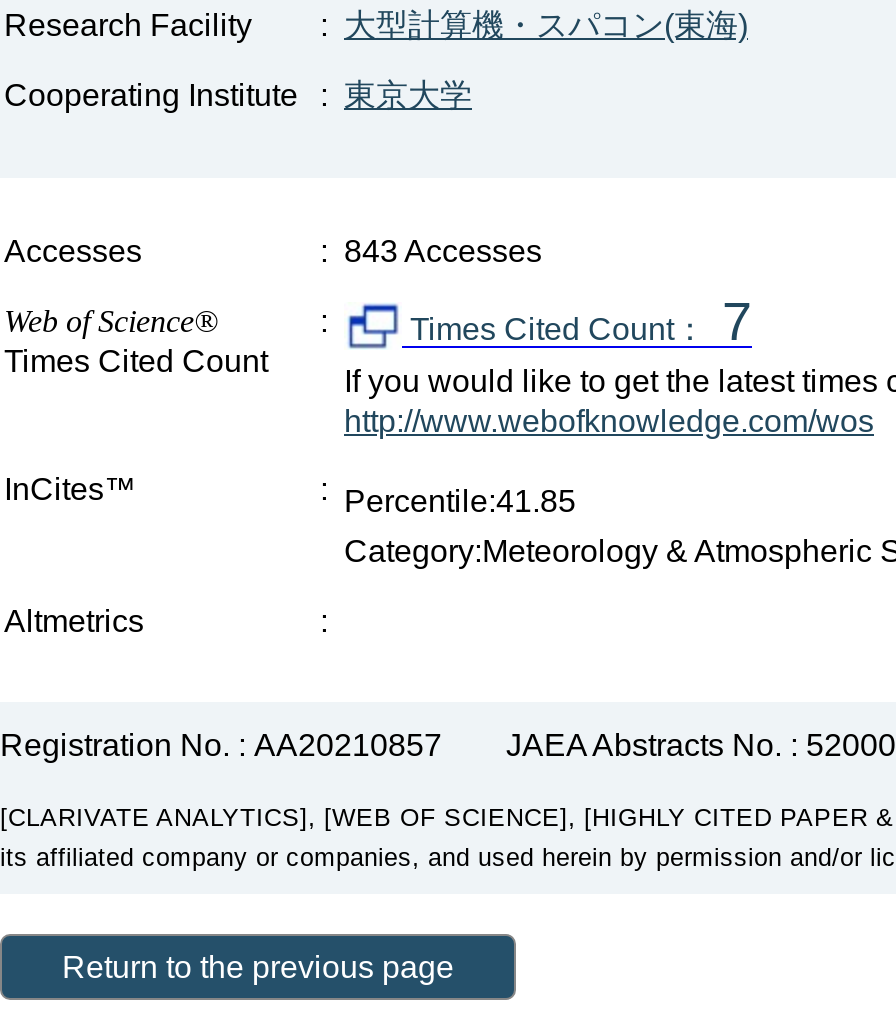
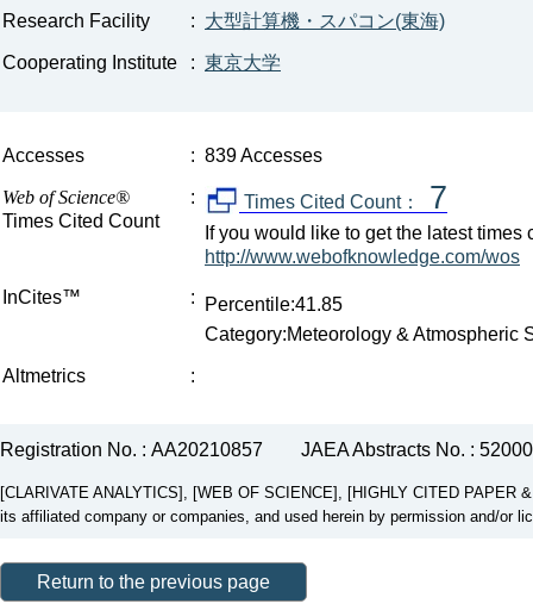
- : 843 Accesses
+ : 839 Accesses
